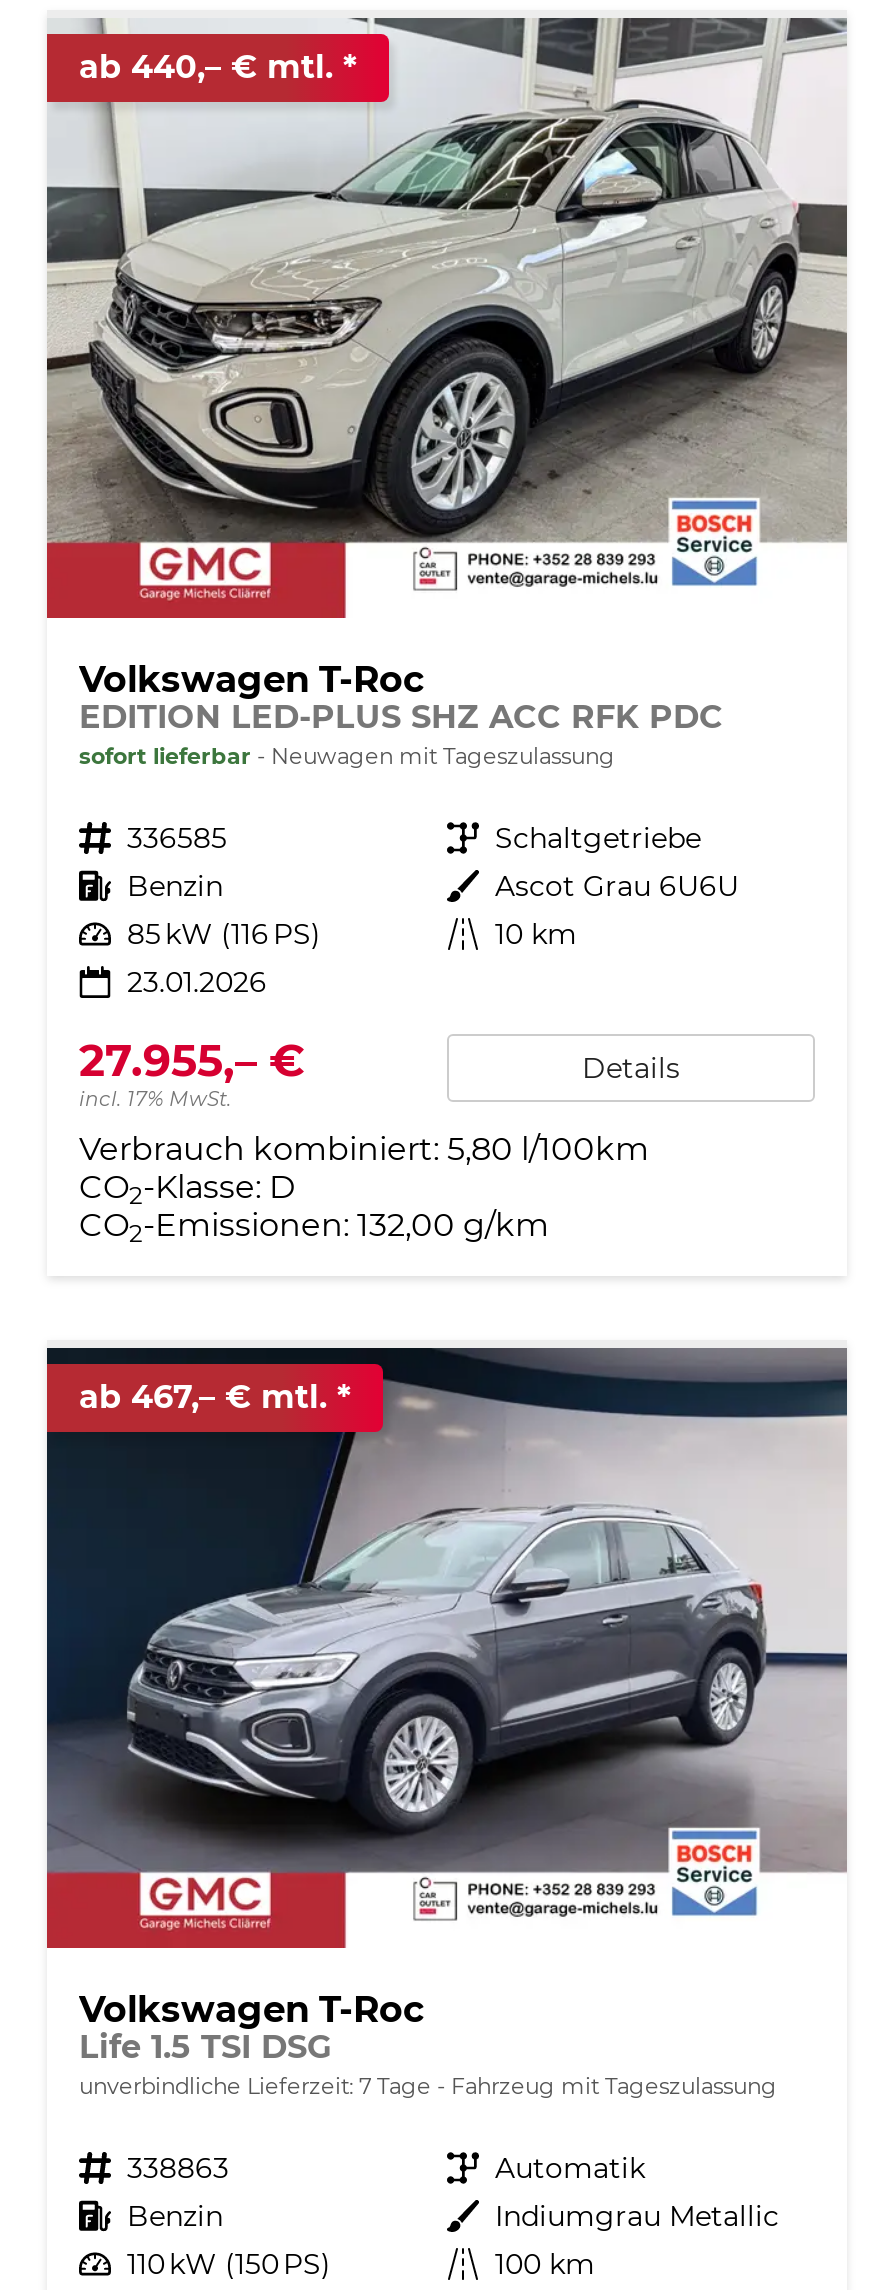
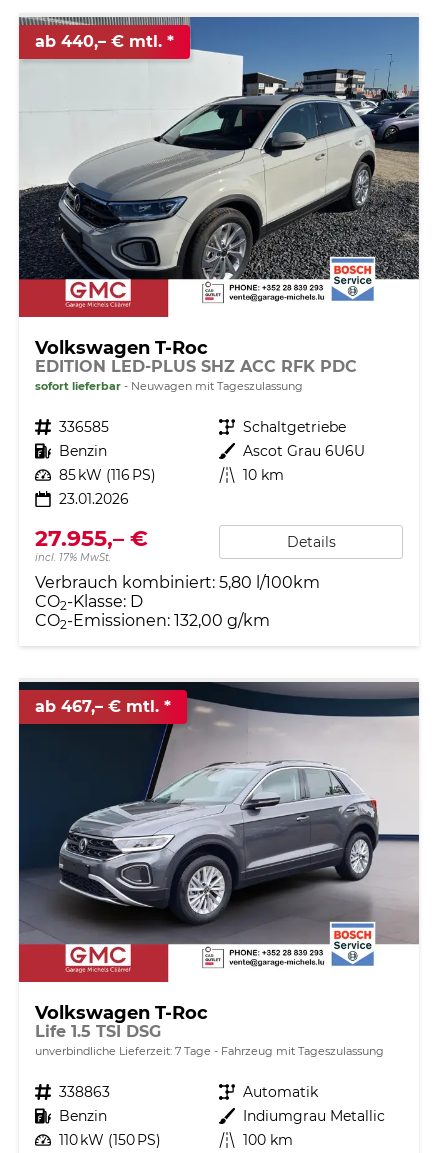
- [image]
+ [image]
